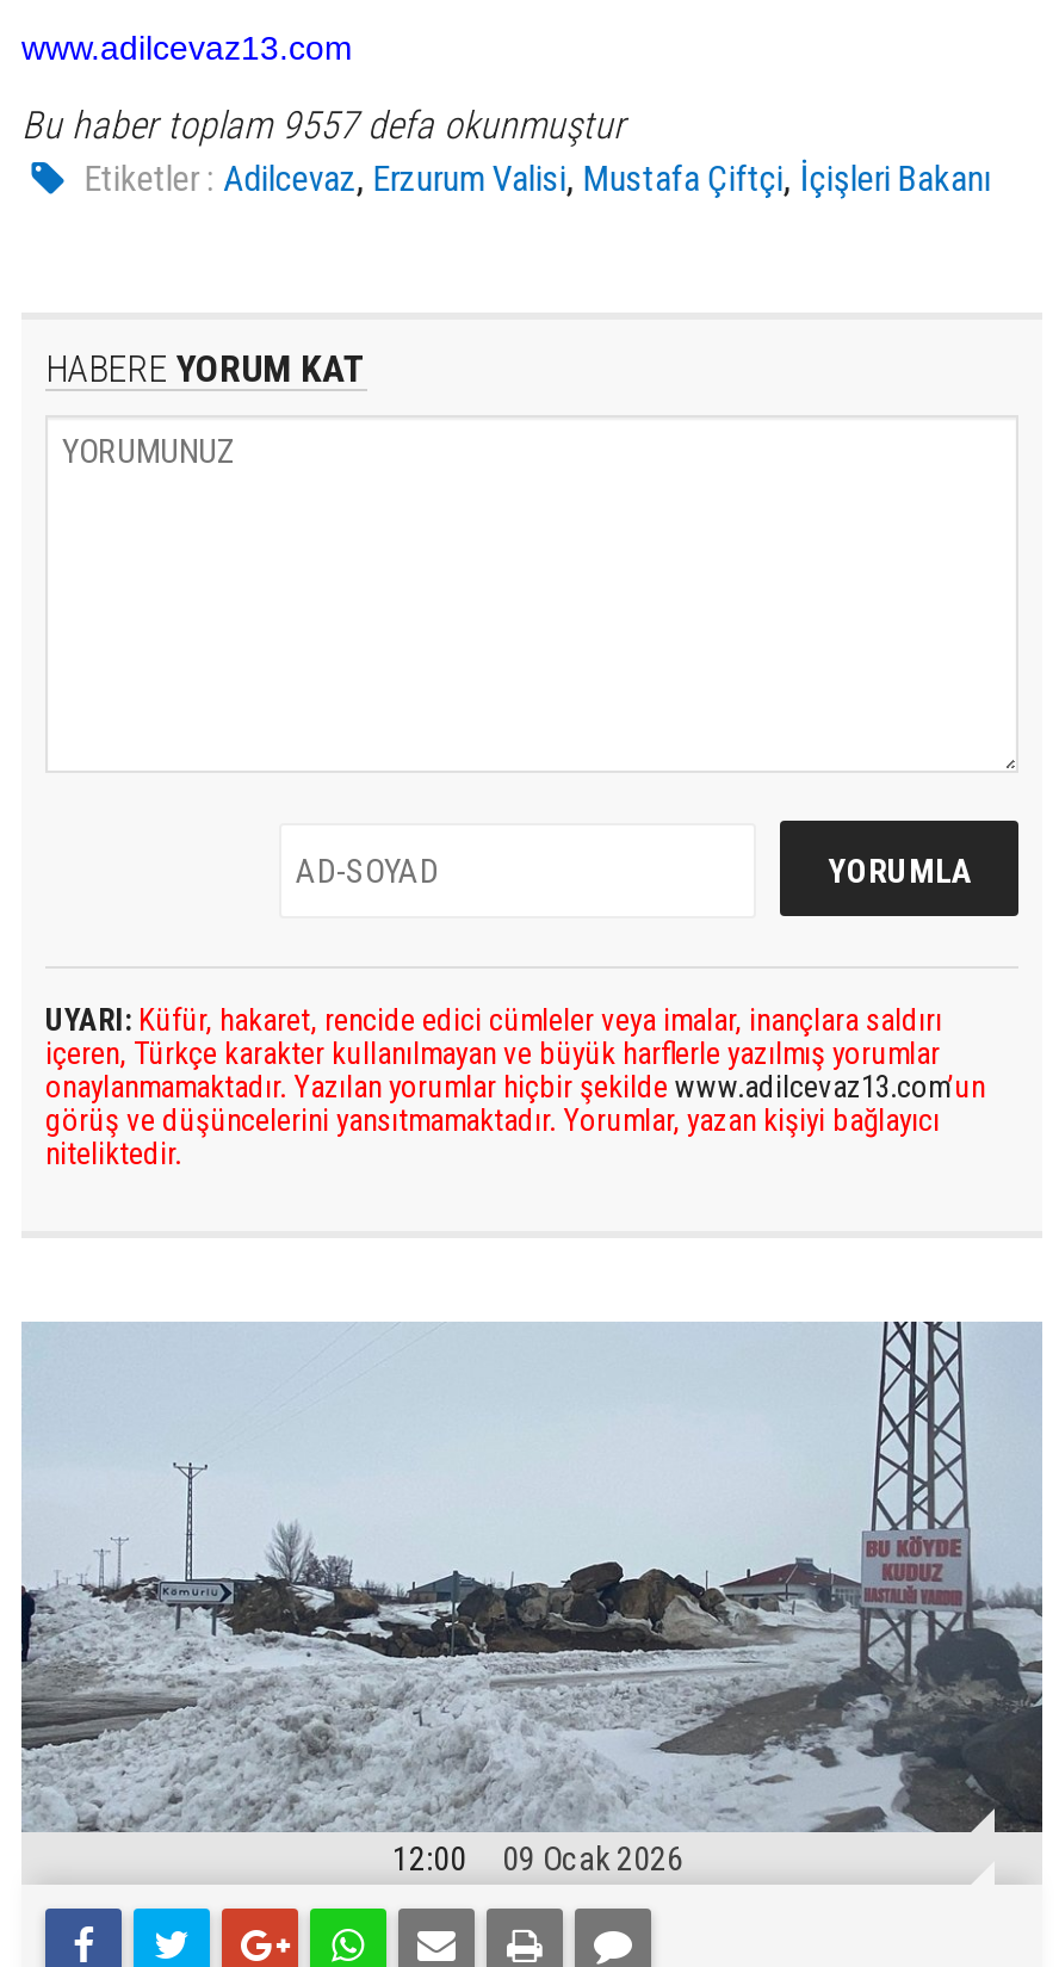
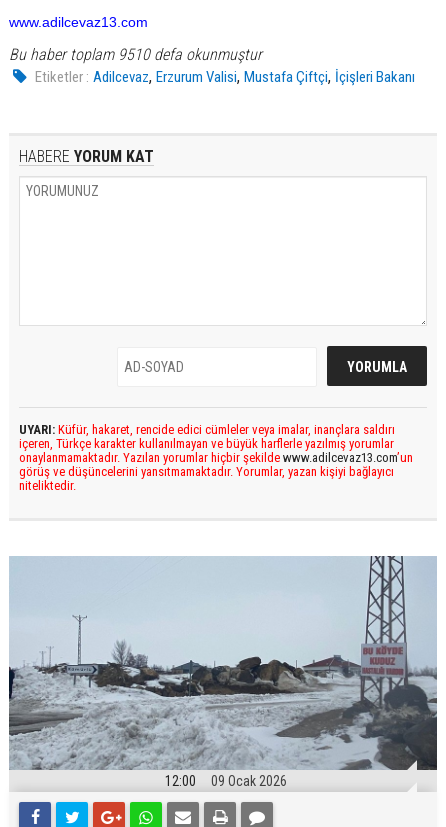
- Bu haber toplam 9557 defa okunmuştur
+ Bu haber toplam 9510 defa okunmuştur
